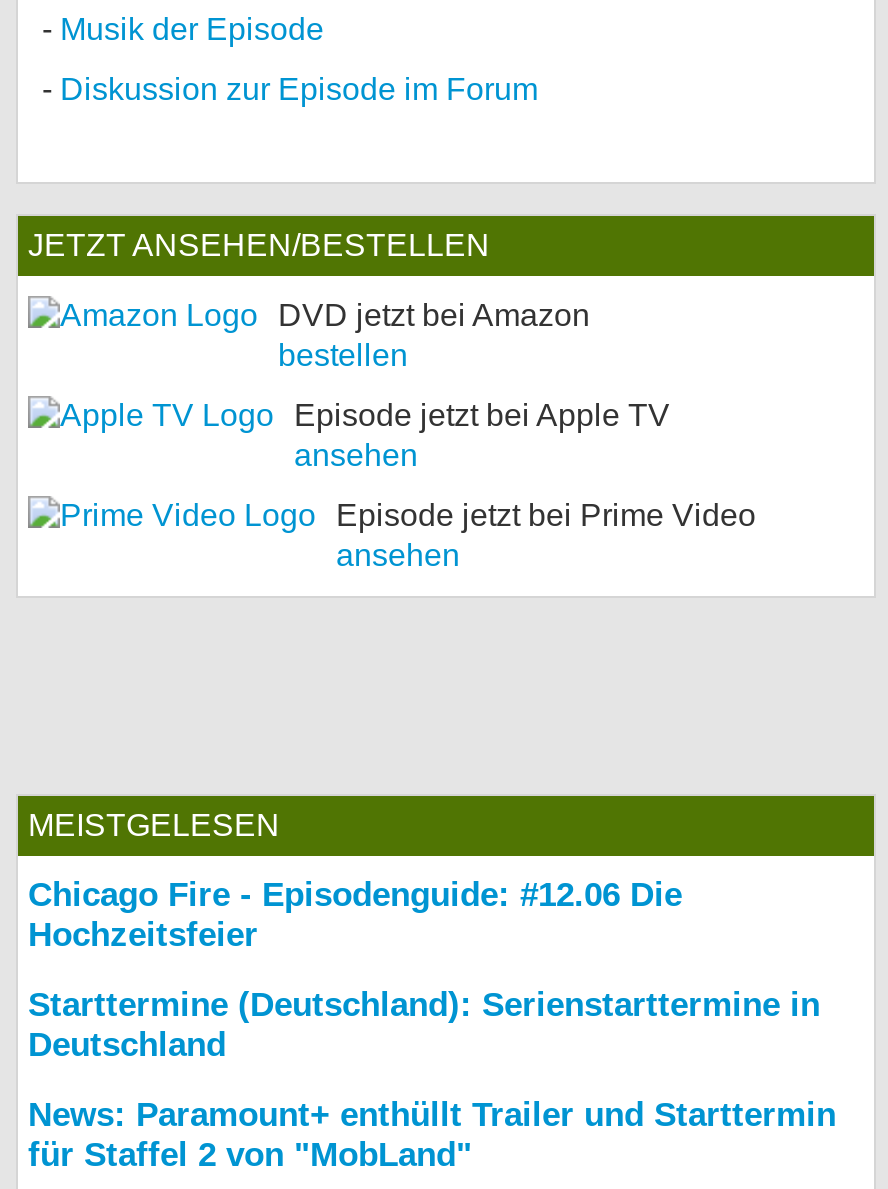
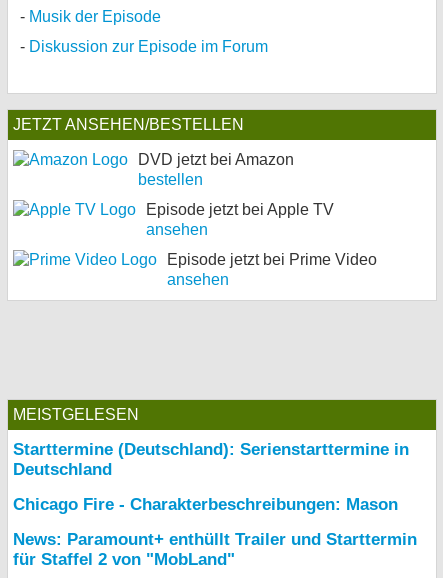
- Chicago Fire - Episodenguide: #12.06 Die
- Hochzeitsfeier

moved up: Starttermine (Deutschland): Serienstarttermine in | Deutschland

+ Chicago Fire - Charakterbeschreibungen: Mason
